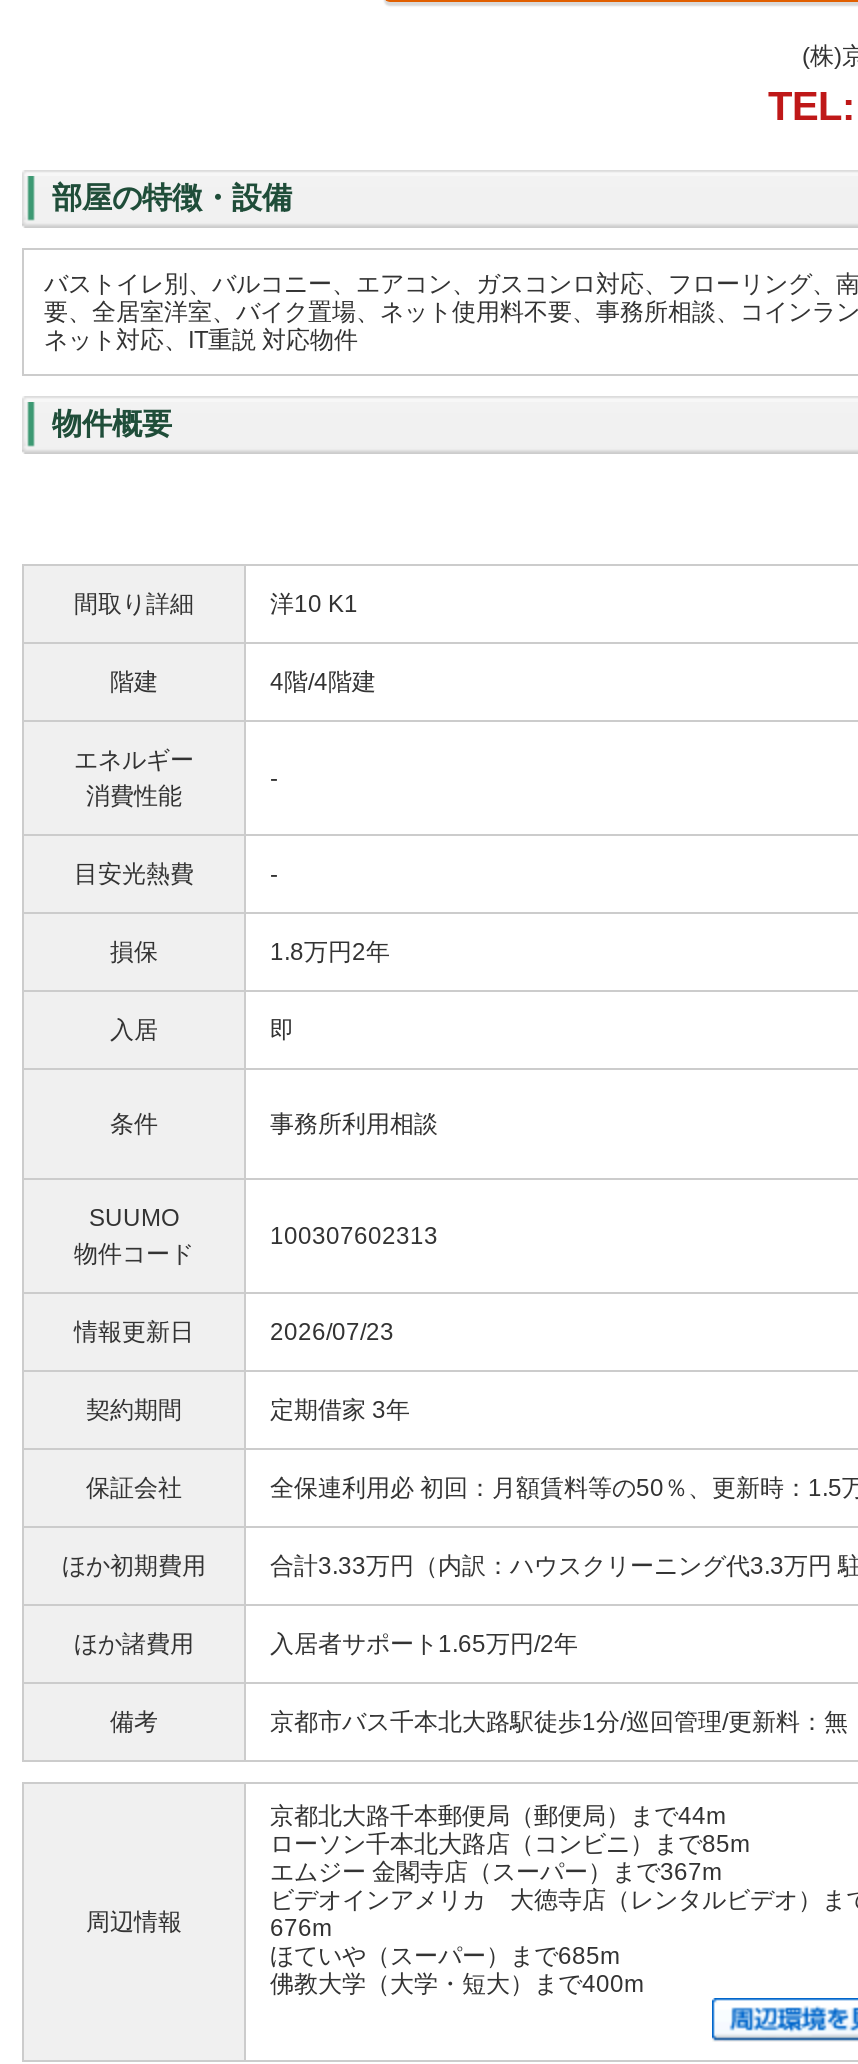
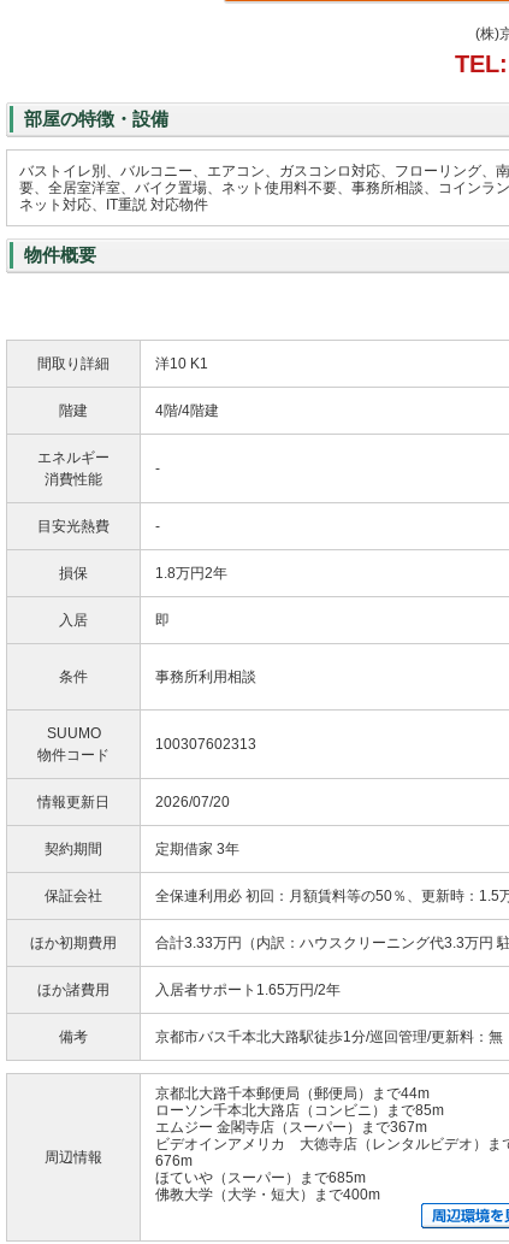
- 2026/07/23
+ 2026/07/20
